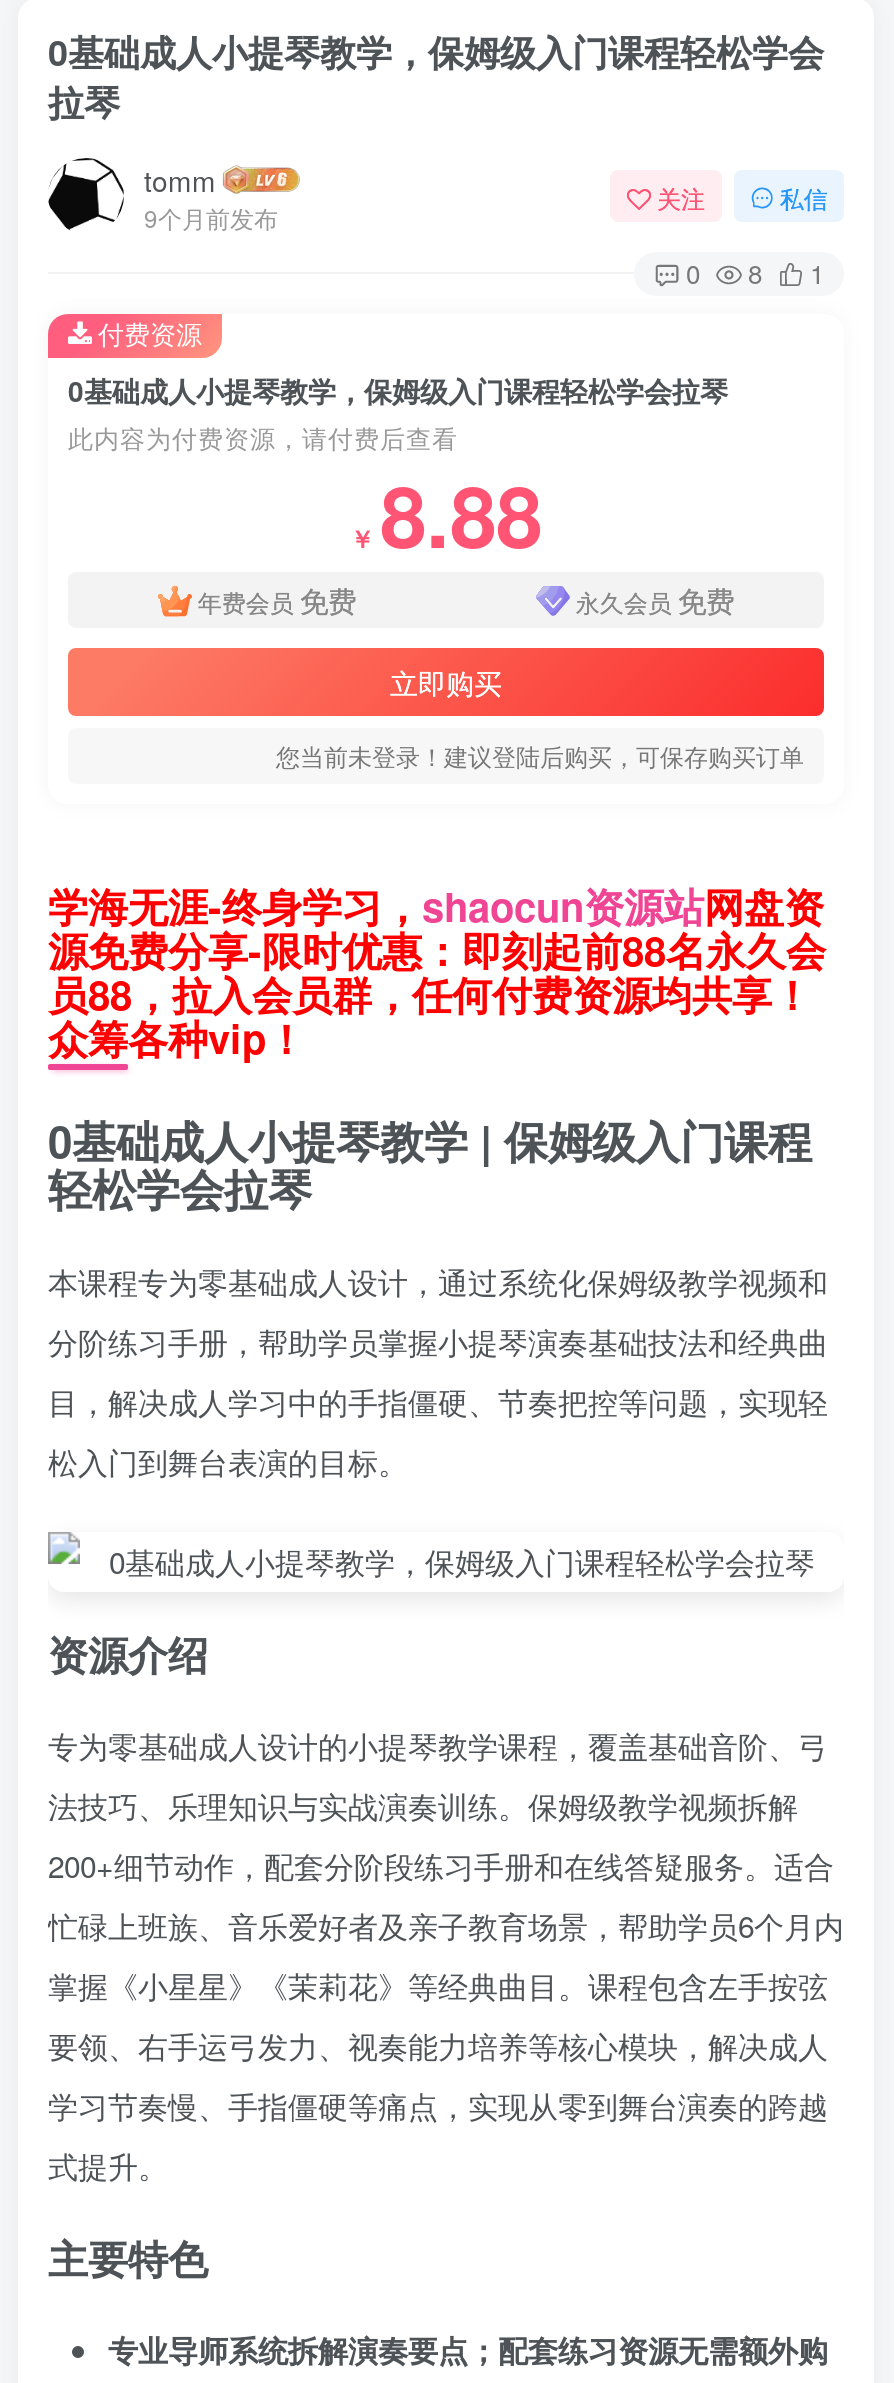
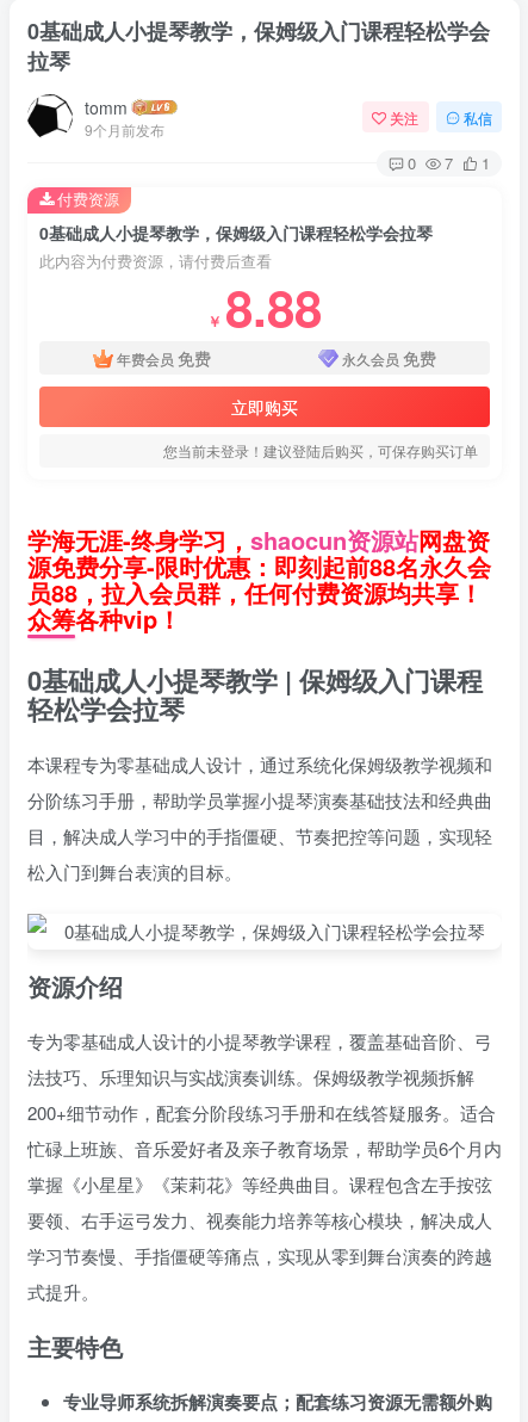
- 0 8 1
+ 0 7 1
